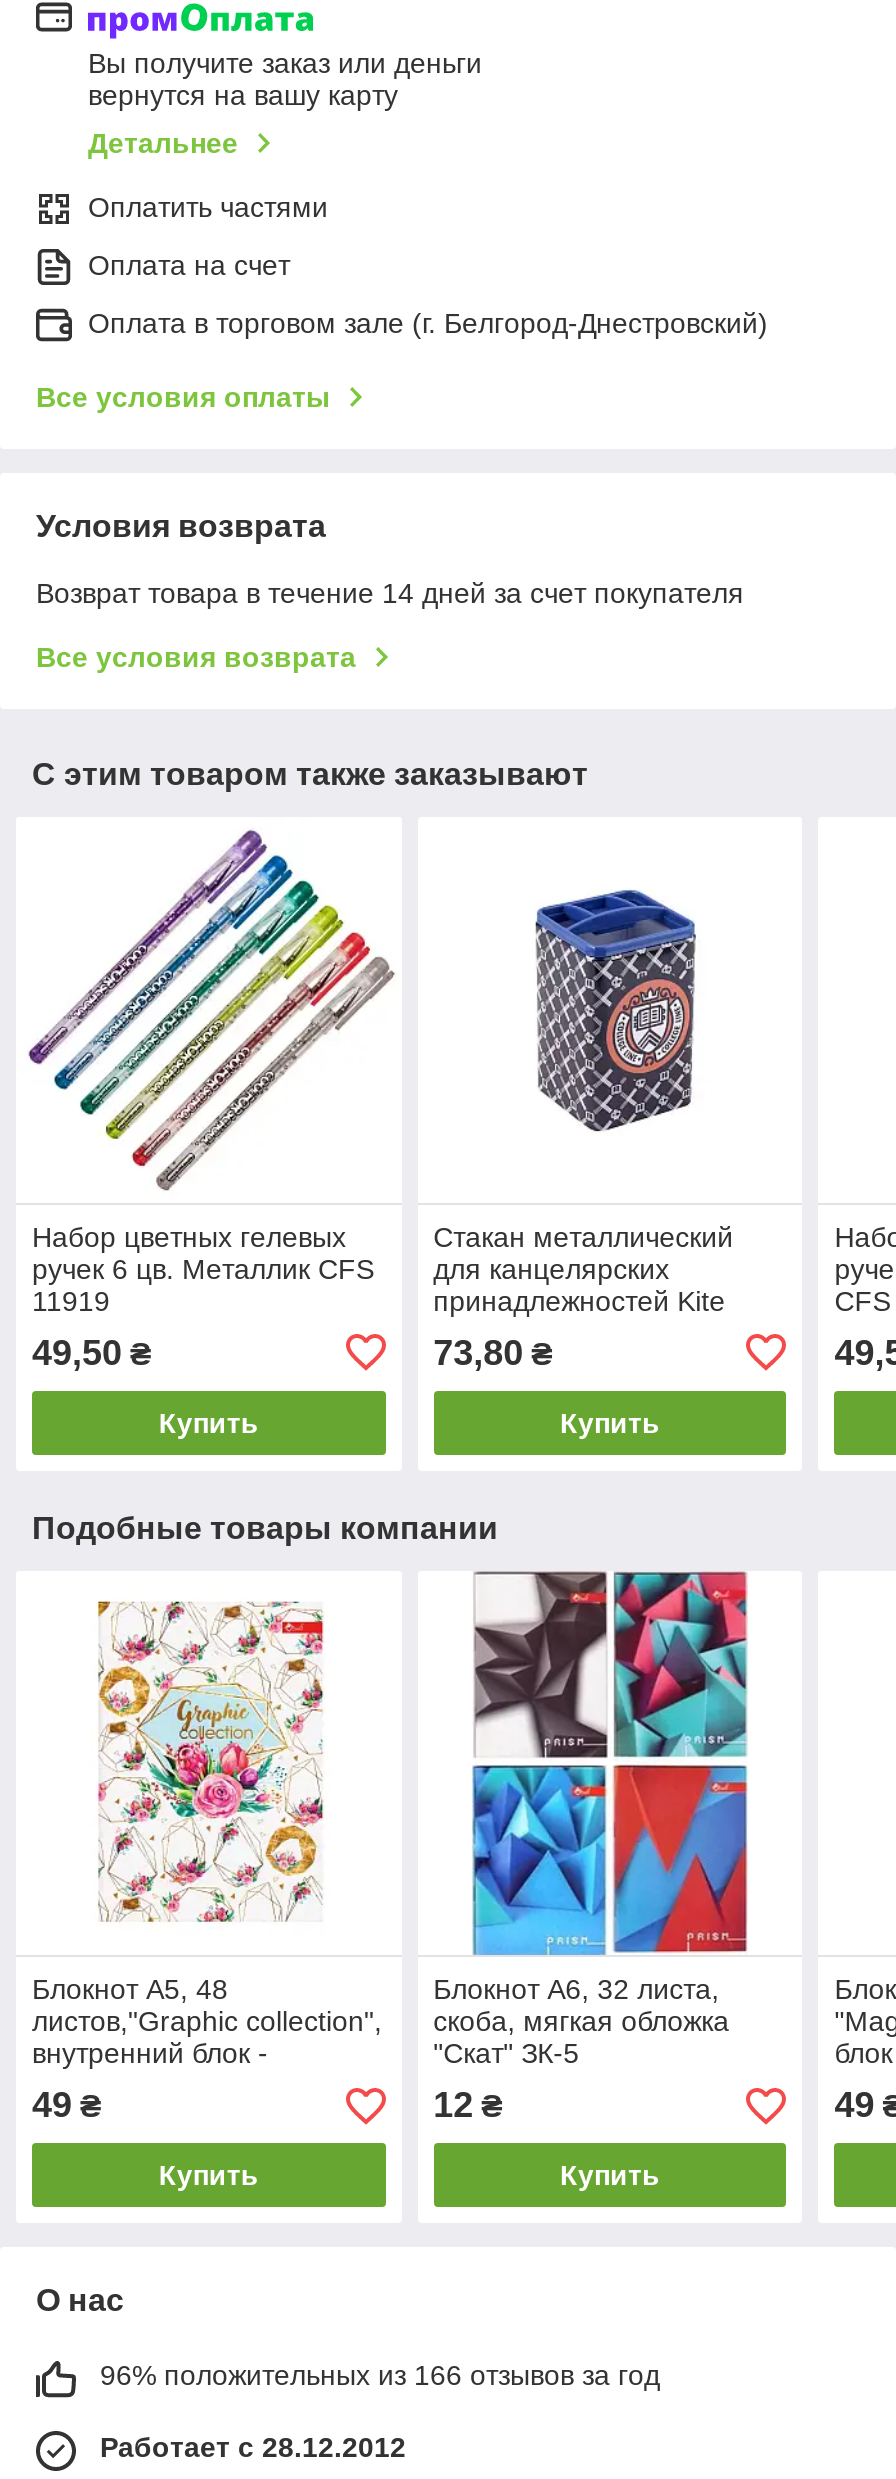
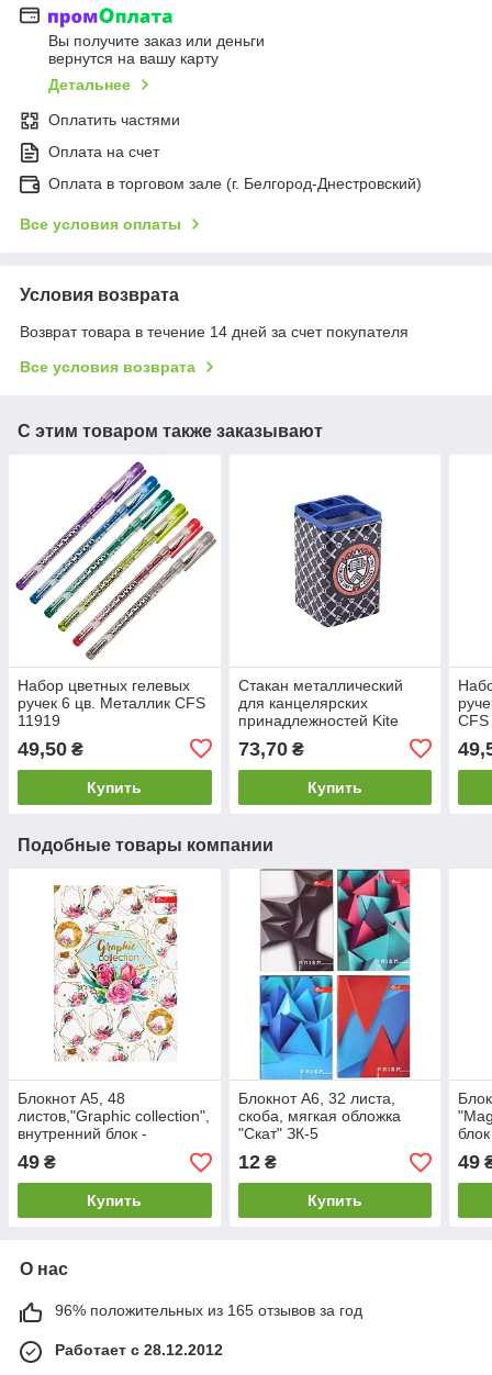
- 73,80 ₴
+ 73,70 ₴

- 96% положительных из 166 отзывов за год
+ 96% положительных из 165 отзывов за год
